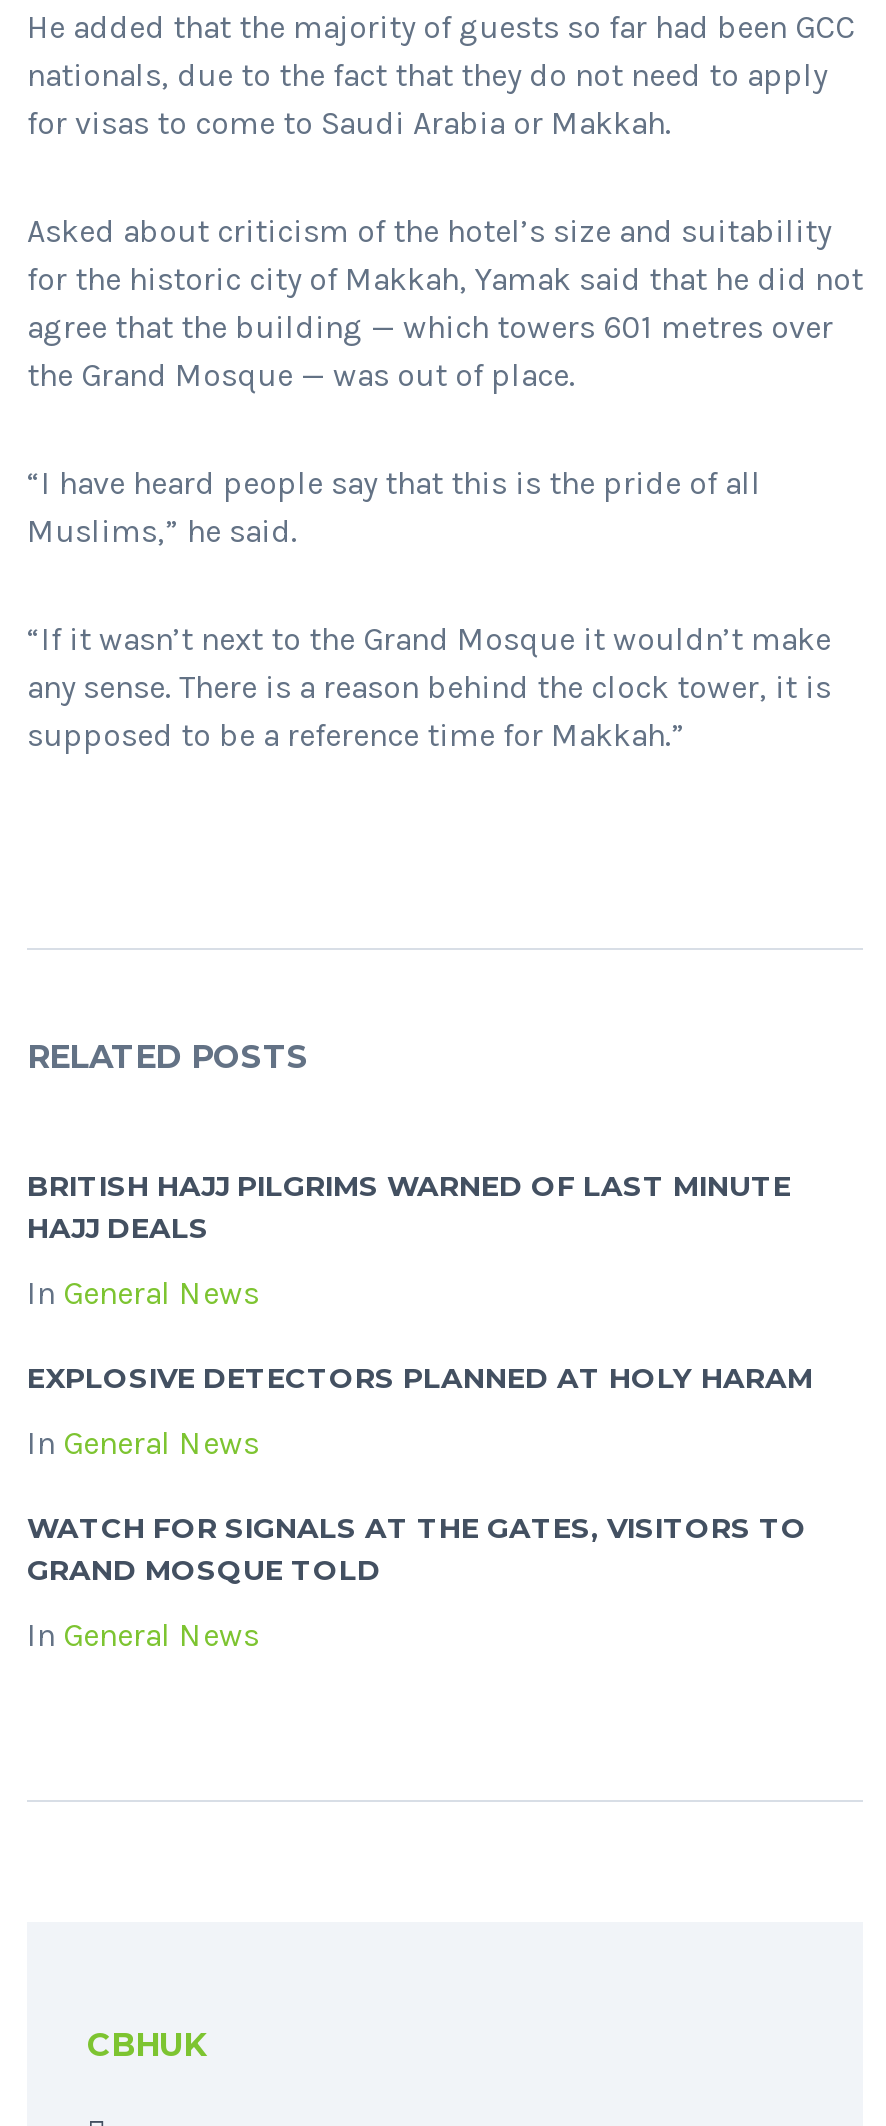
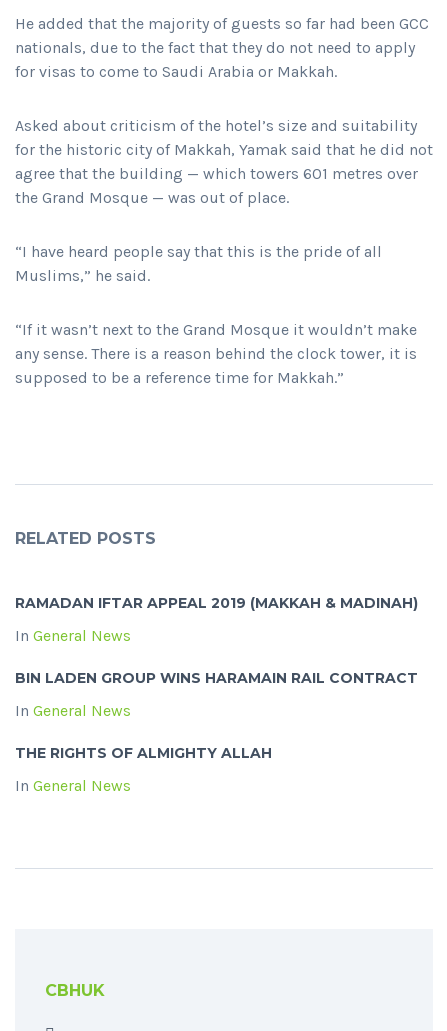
- BRITISH HAJJ PILGRIMS WARNED OF LAST MINUTE
- HAJJ DEALS
+ RAMADAN IFTAR APPEAL 2019 (MAKKAH & MADINAH)

- EXPLOSIVE DETECTORS PLANNED AT HOLY HARAM
+ BIN LADEN GROUP WINS HARAMAIN RAIL CONTRACT

- WATCH FOR SIGNALS AT THE GATES, VISITORS TO
- GRAND MOSQUE TOLD
+ THE RIGHTS OF ALMIGHTY ALLAH
